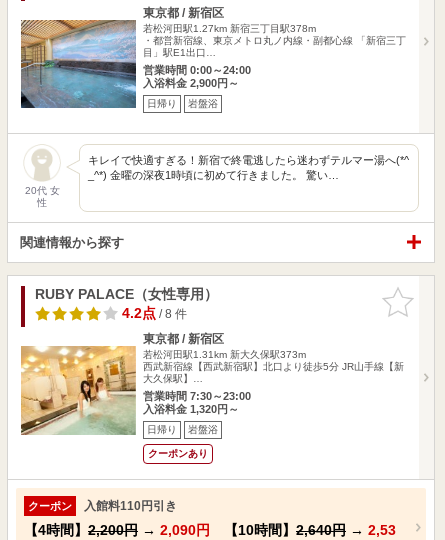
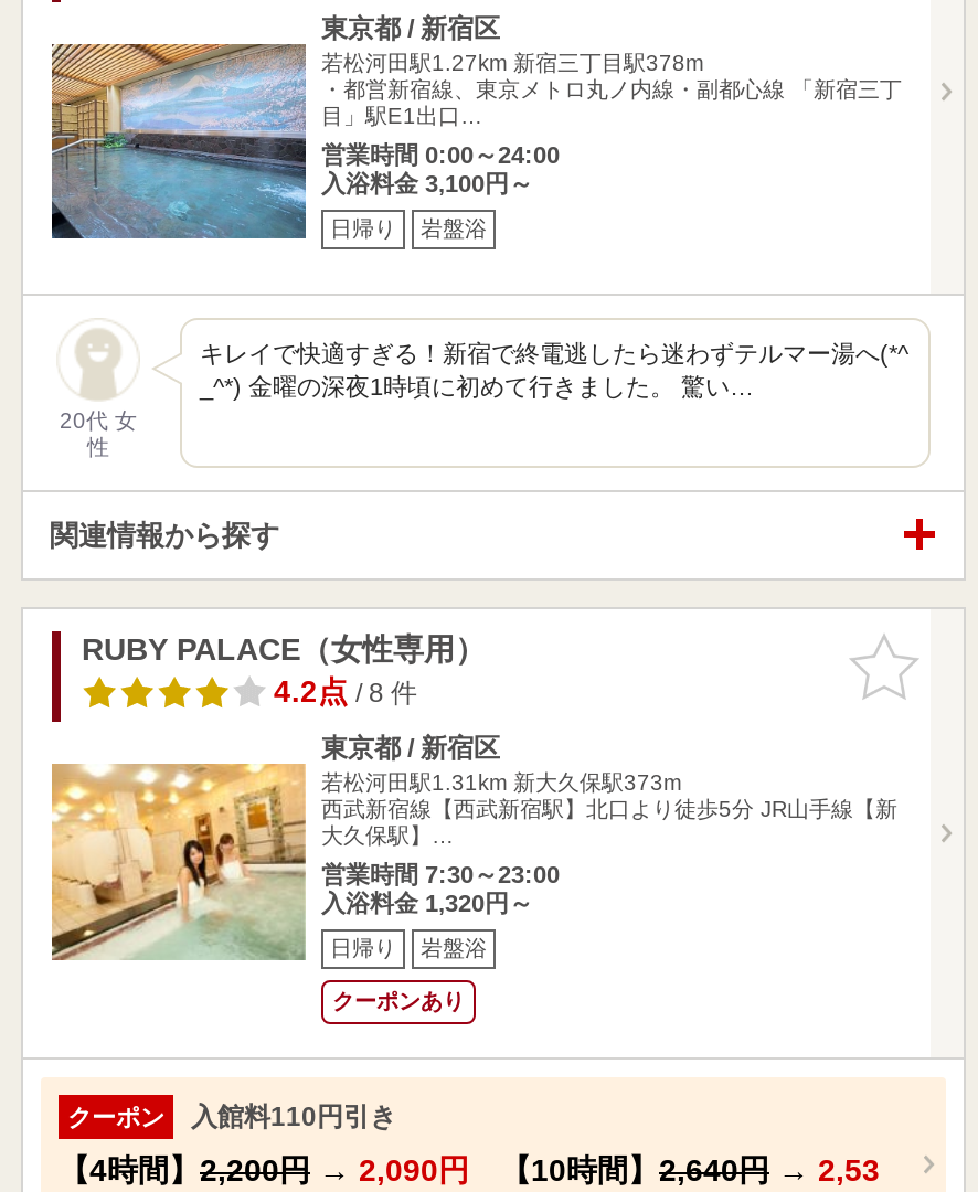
- 入浴料金 2,900円～
+ 入浴料金 3,100円～
